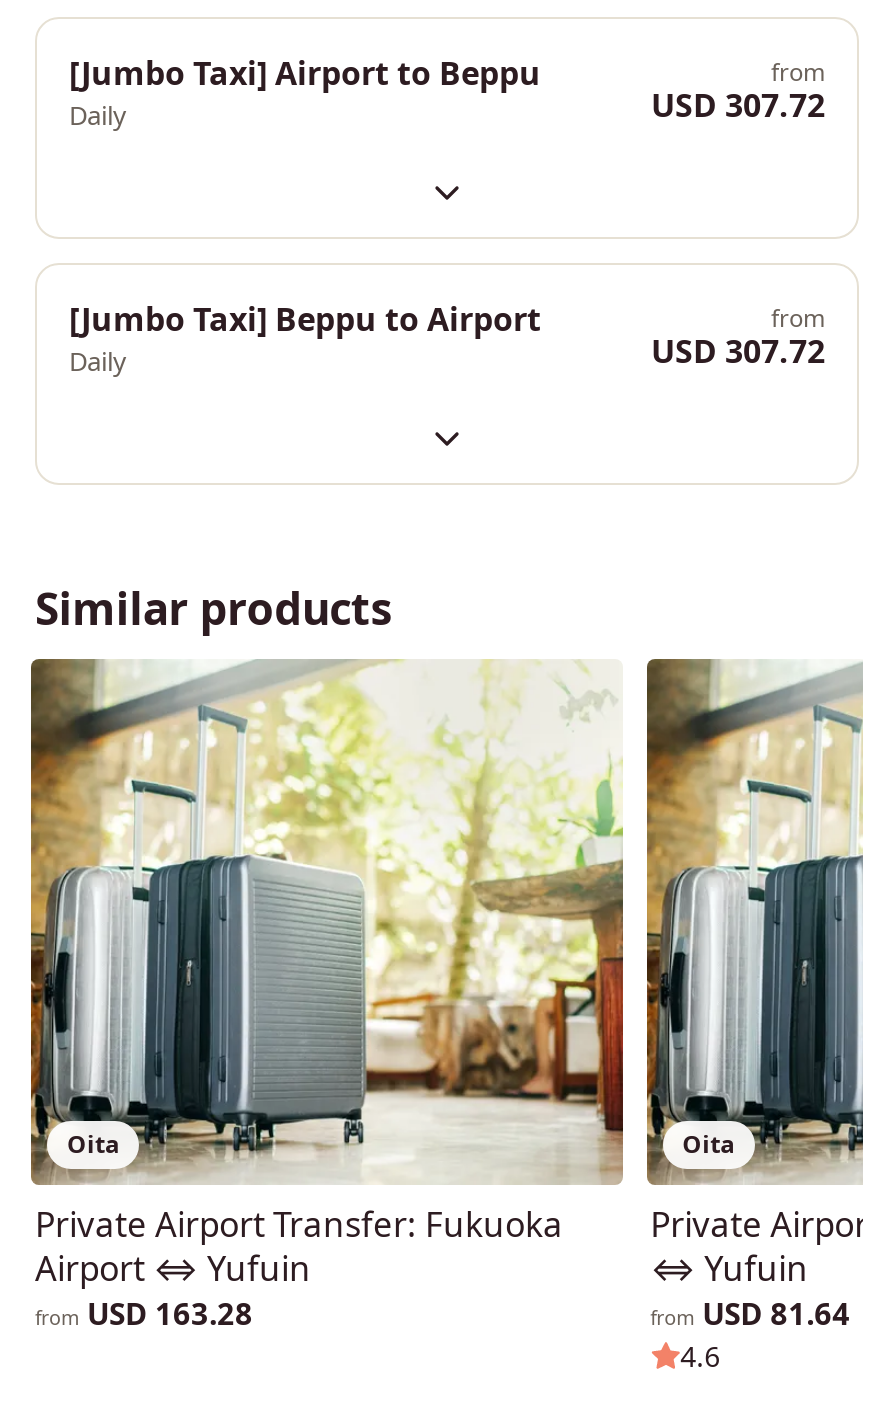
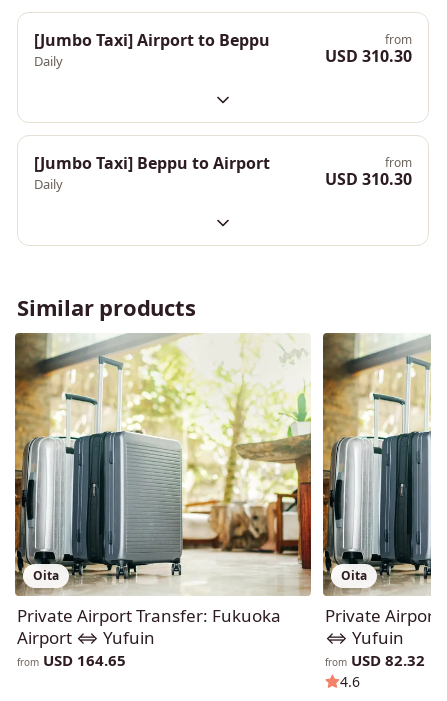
- USD 307.72
+ USD 310.30

- USD 307.72
+ USD 310.30

- from USD 163.28
+ from USD 164.65

- from USD 81.64
+ from USD 82.32
